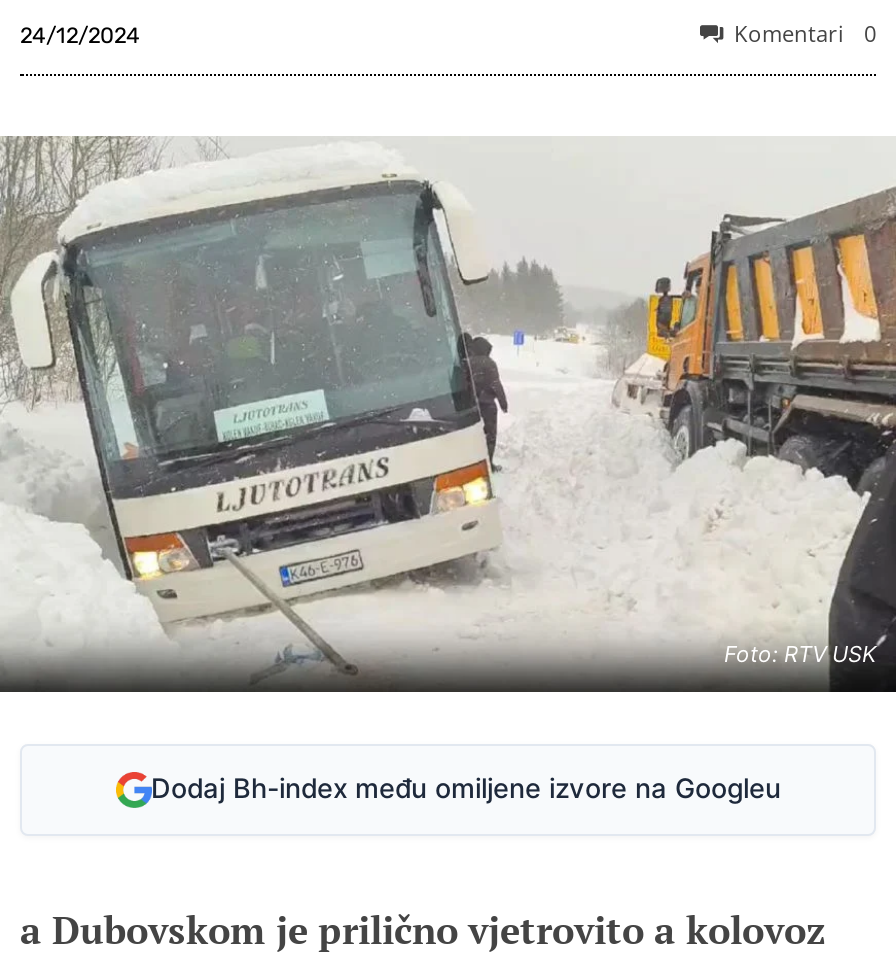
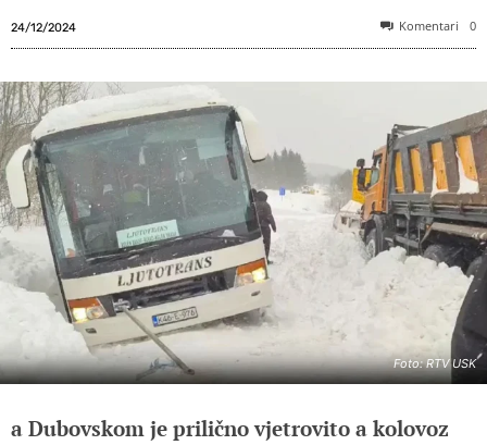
- Dodaj Bh-index među omiljene izvore na Googleu
